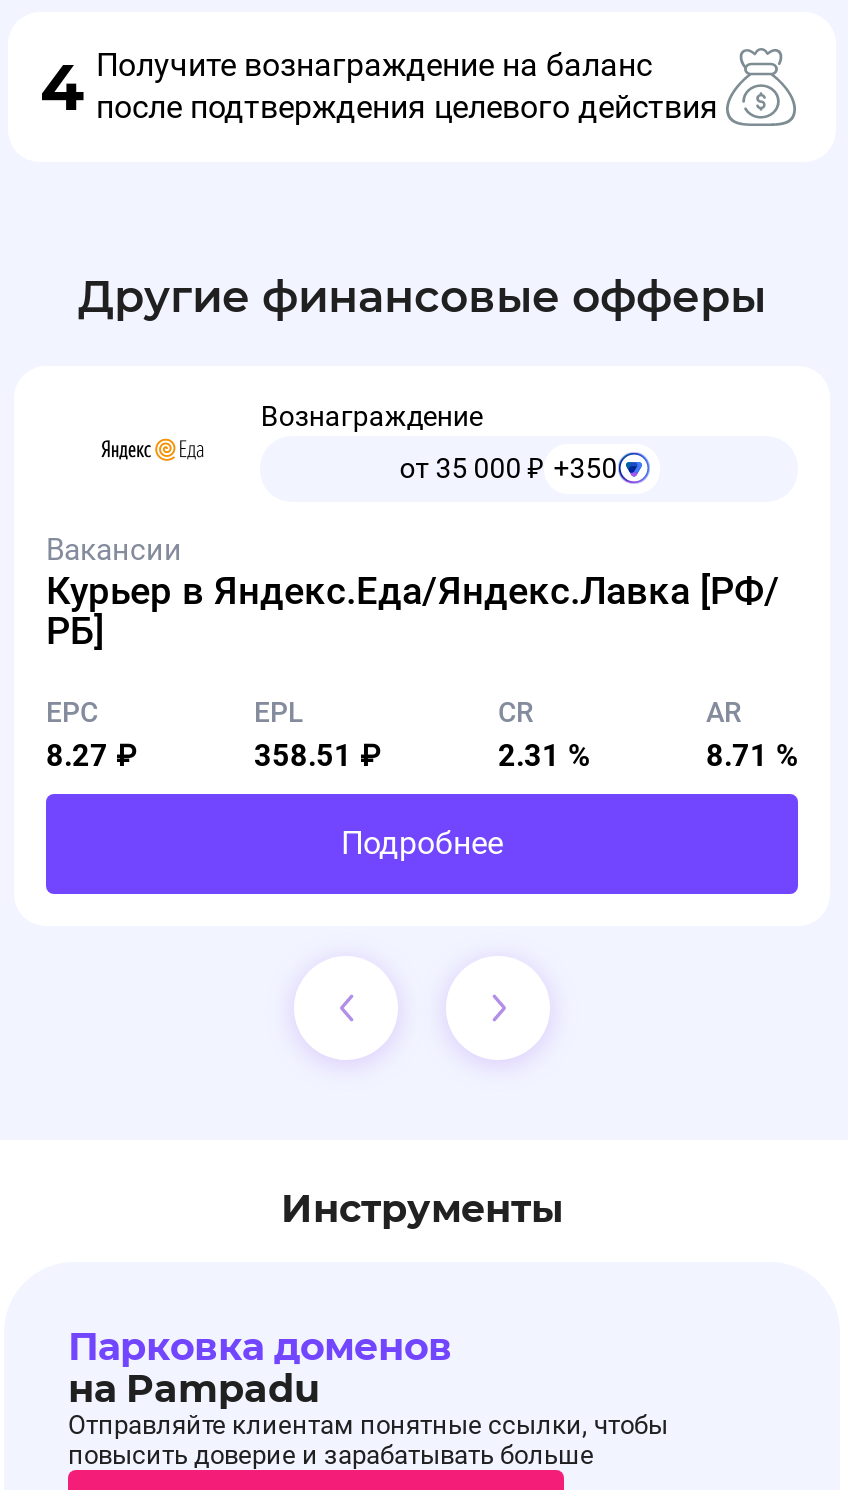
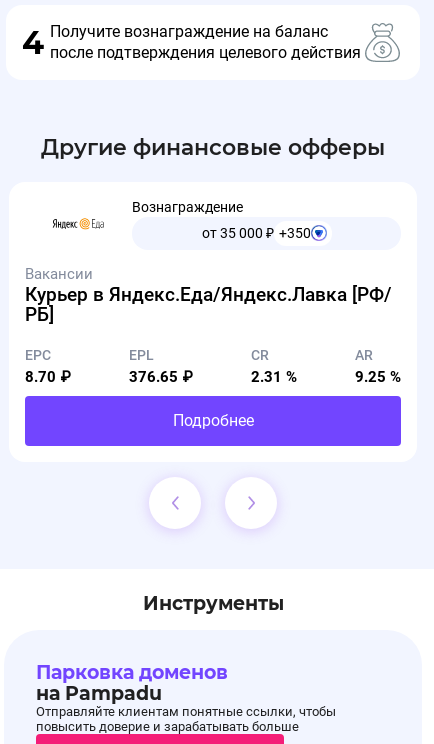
- 8.27 ₽
+ 8.70 ₽

- 358.51 ₽
+ 376.65 ₽

- 8.71 %
+ 9.25 %
